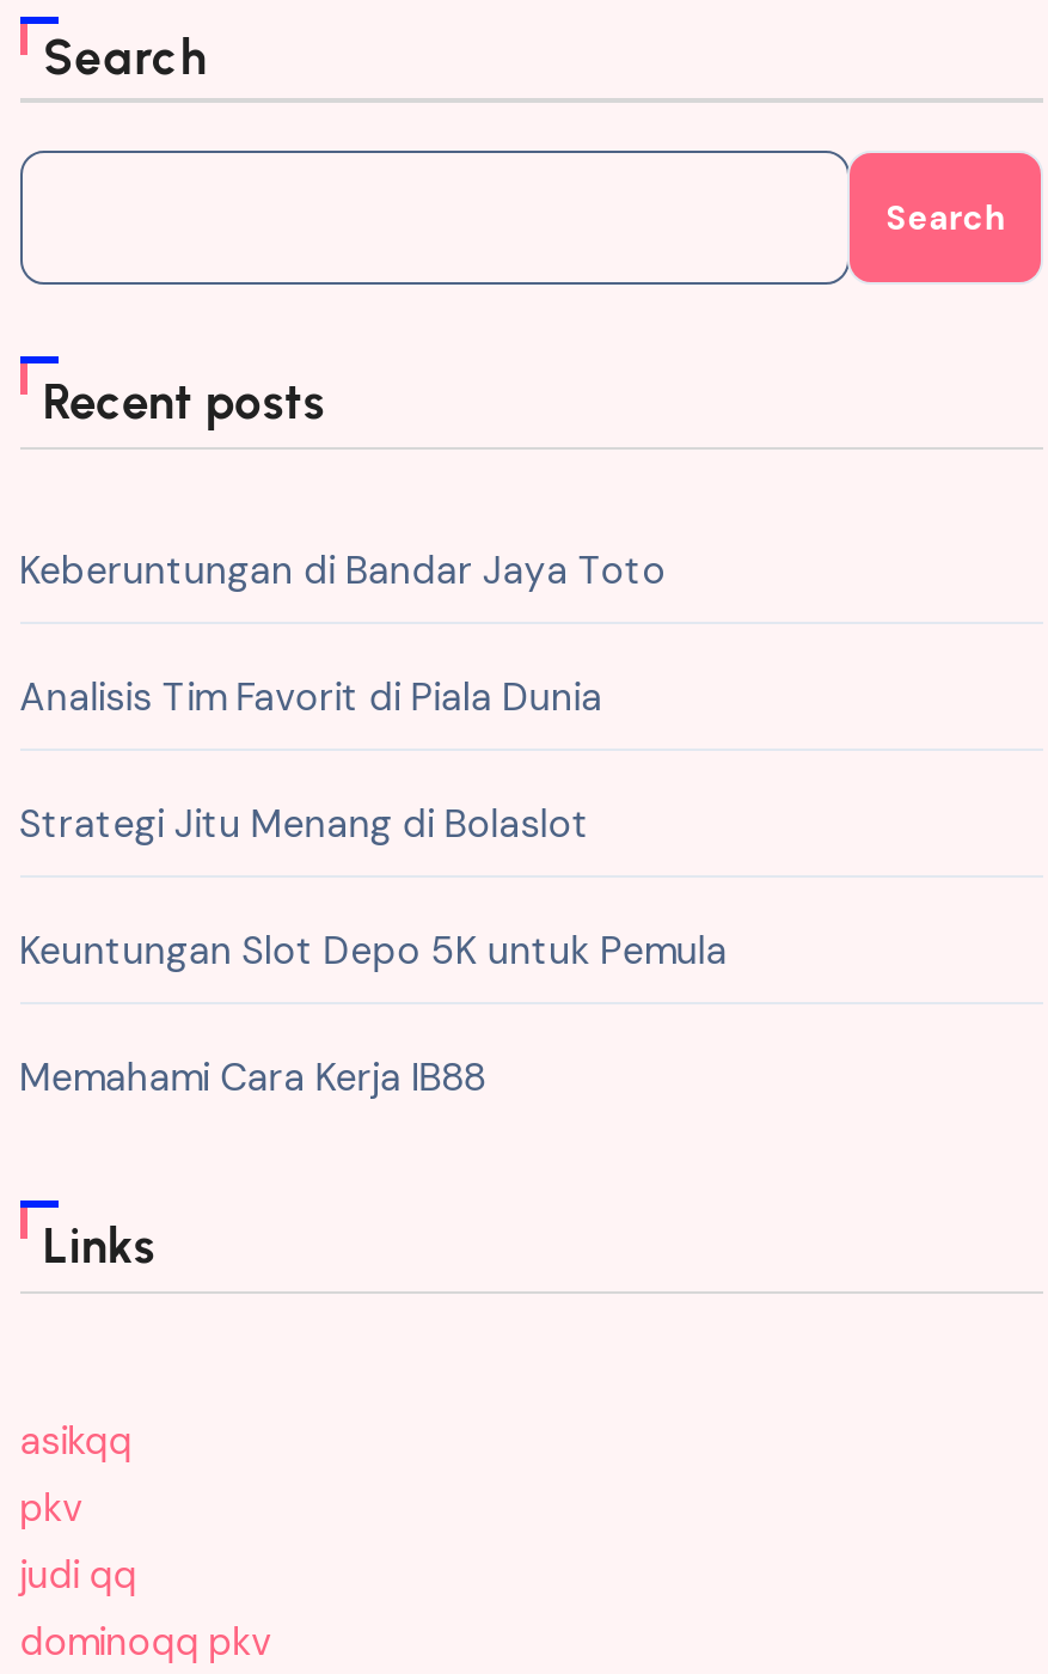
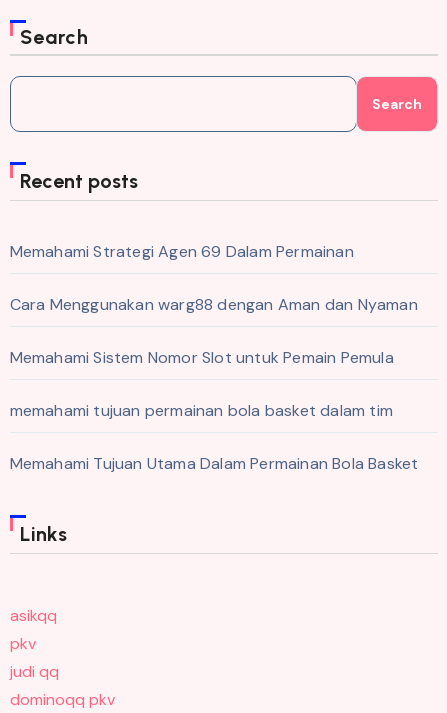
- Keberuntungan di Bandar Jaya Toto
+ Memahami Strategi Agen 69 Dalam Permainan

- Analisis Tim Favorit di Piala Dunia
+ Cara Menggunakan warg88 dengan Aman dan Nyaman

- Strategi Jitu Menang di Bolaslot
+ Memahami Sistem Nomor Slot untuk Pemain Pemula

- Keuntungan Slot Depo 5K untuk Pemula
+ memahami tujuan permainan bola basket dalam tim

- Memahami Cara Kerja IB88
+ Memahami Tujuan Utama Dalam Permainan Bola Basket
